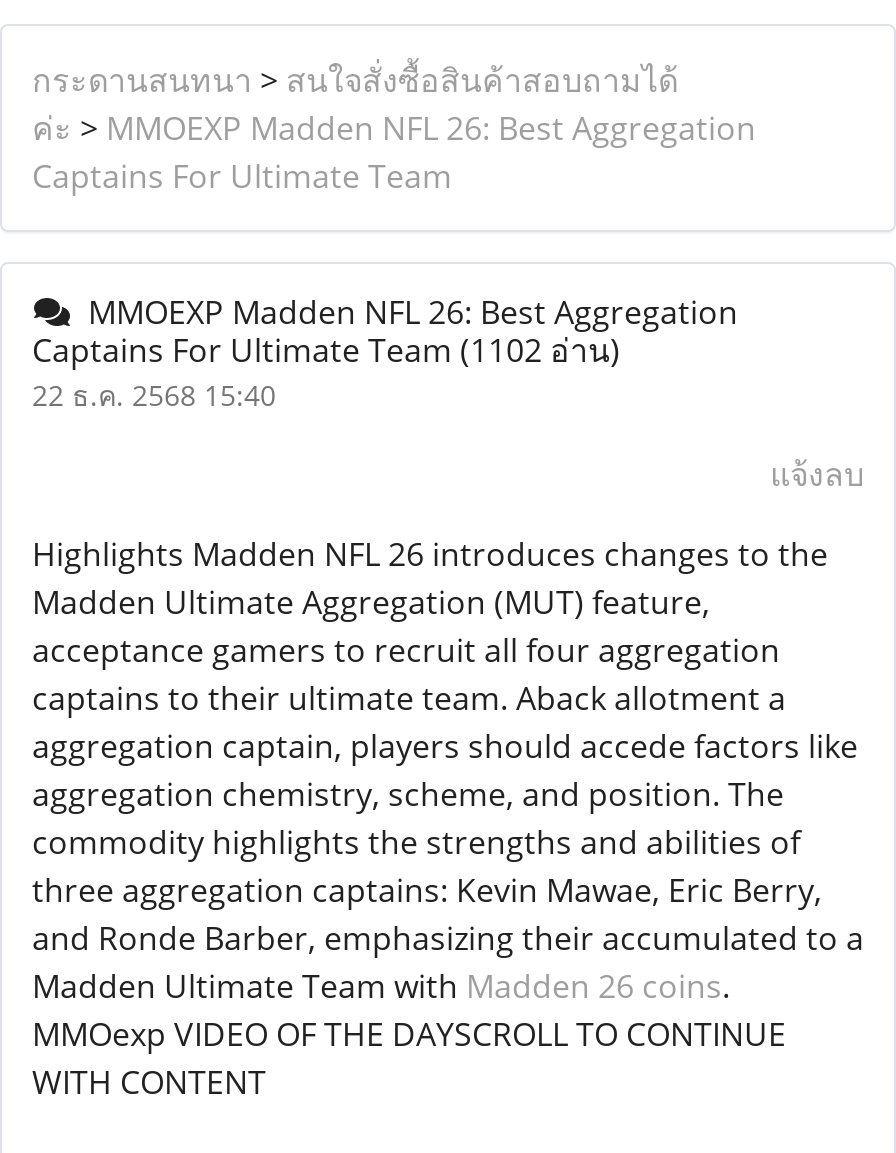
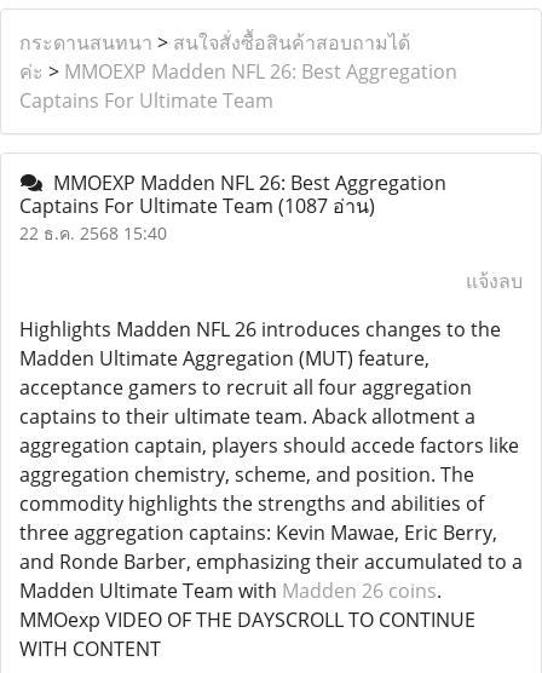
- Captains For Ultimate Team (1102 อ่าน)
+ Captains For Ultimate Team (1087 อ่าน)
